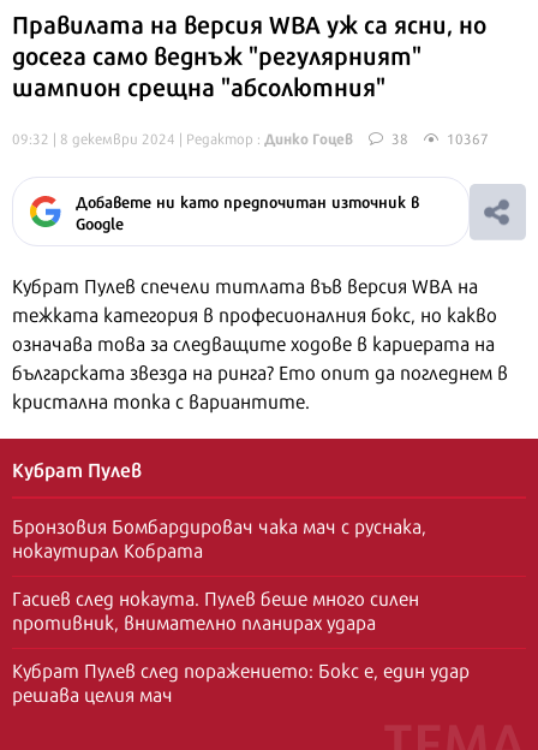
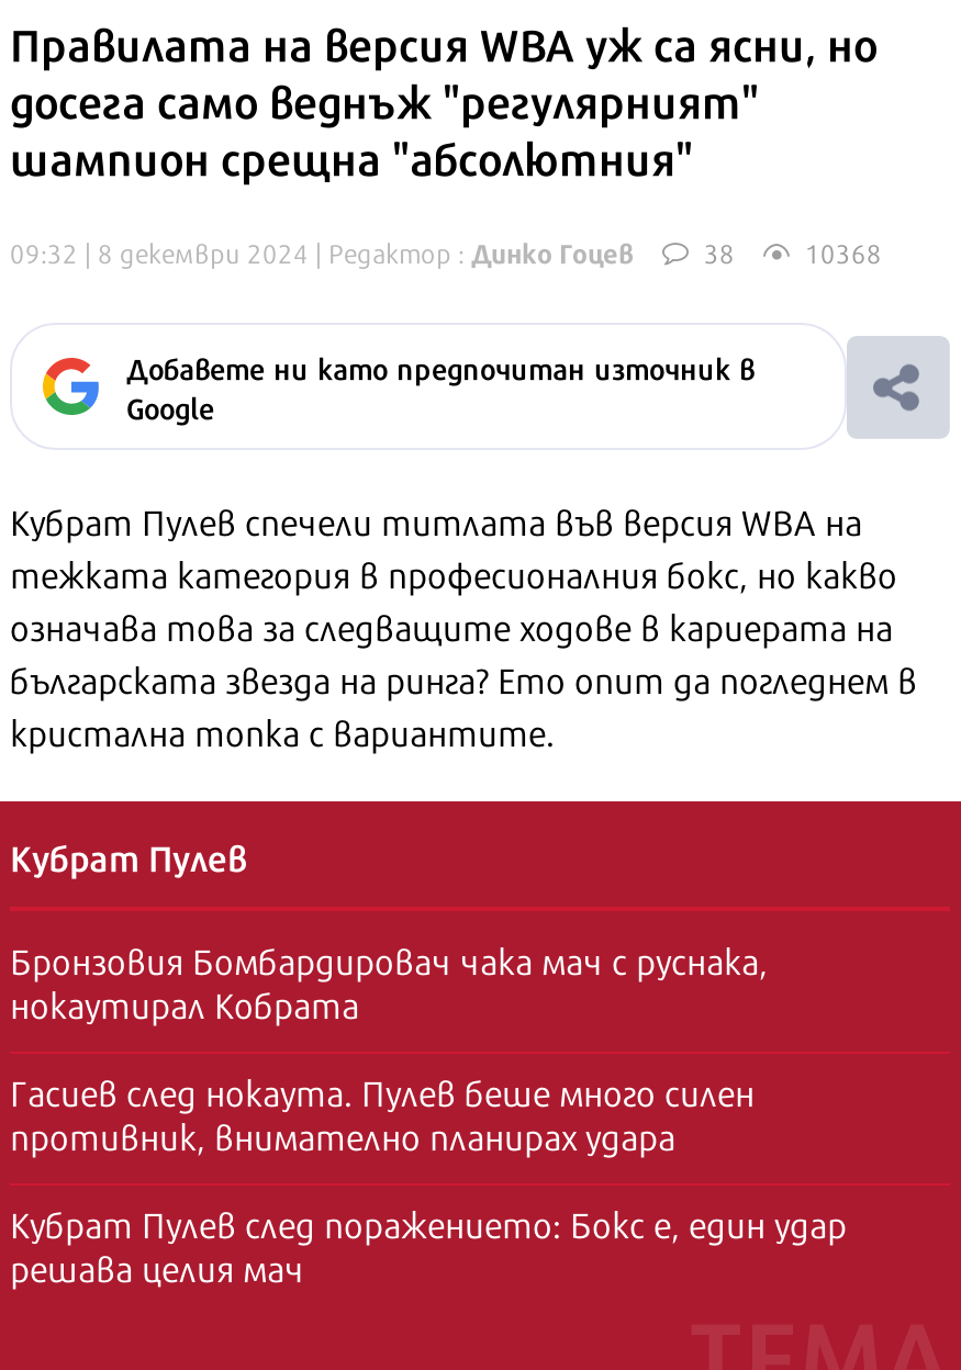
- 10367
+ 10368
